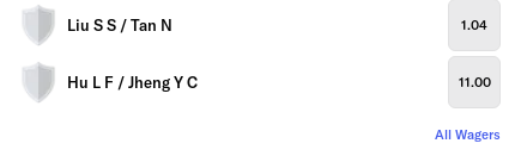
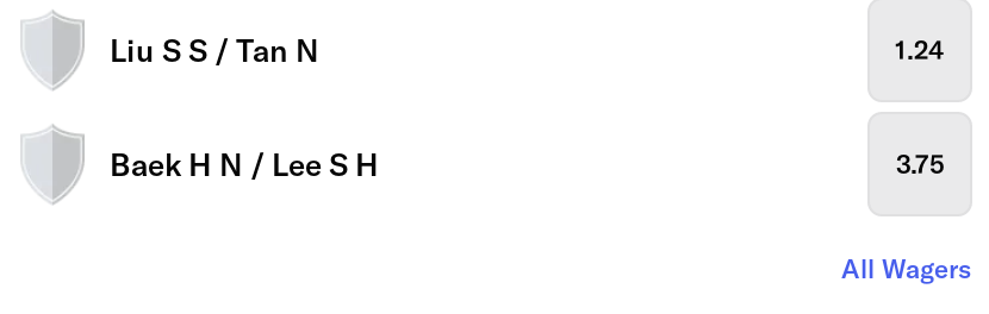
- 1.04
+ 1.24

- Hu L F / Jheng Y C
+ Baek H N / Lee S H

- 11.00
+ 3.75
